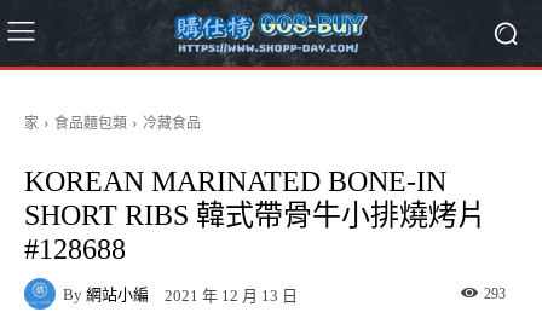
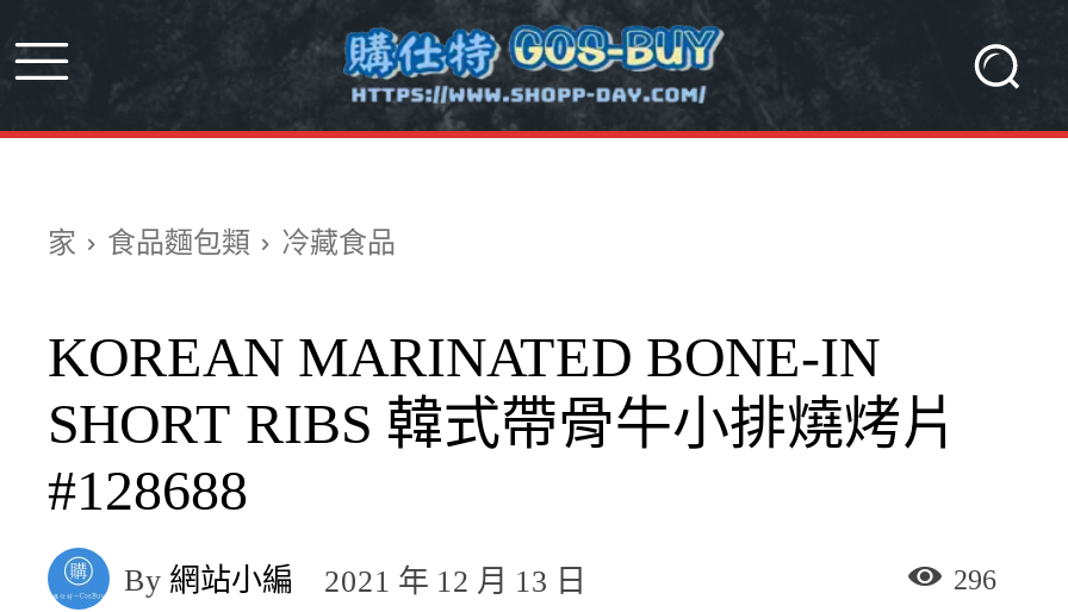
- 293
+ 296
